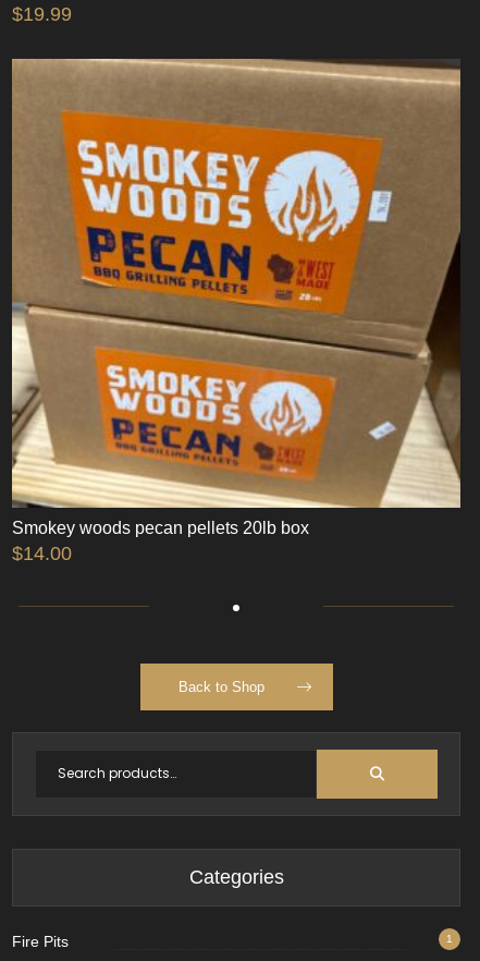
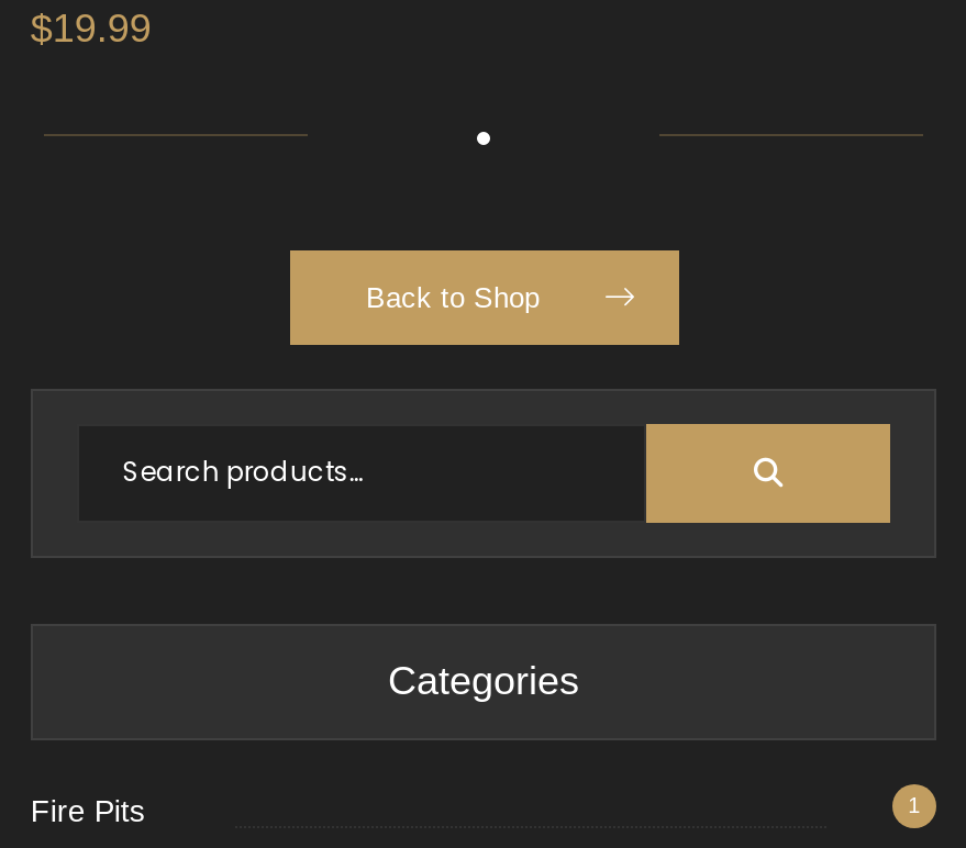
- [image]
- Smokey woods pecan pellets 20lb box
- $14.00
